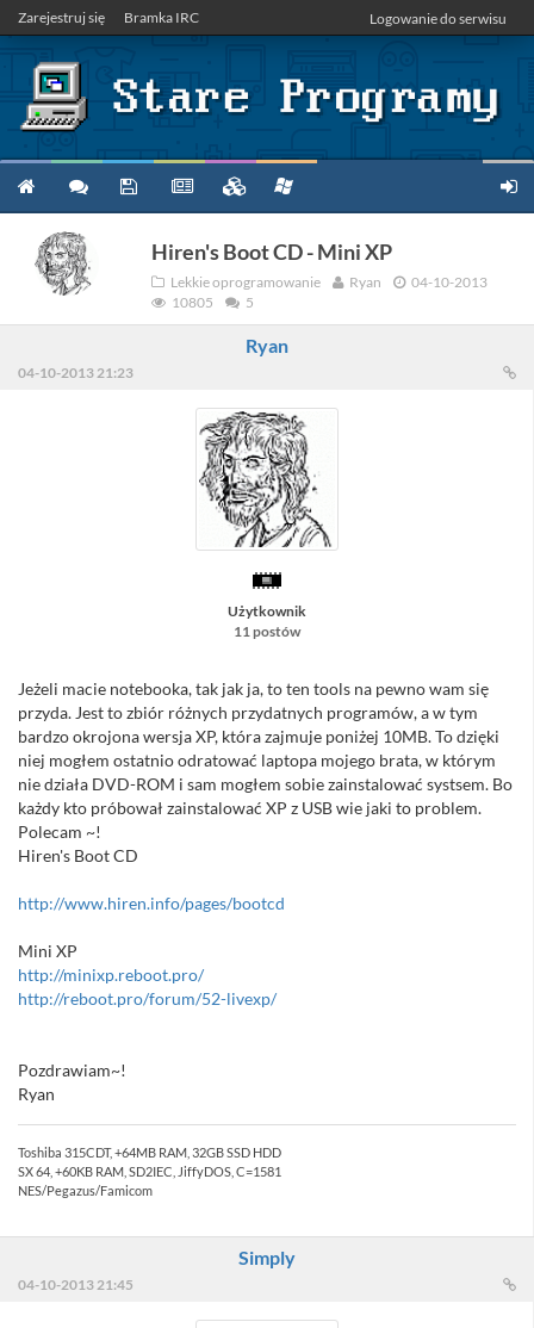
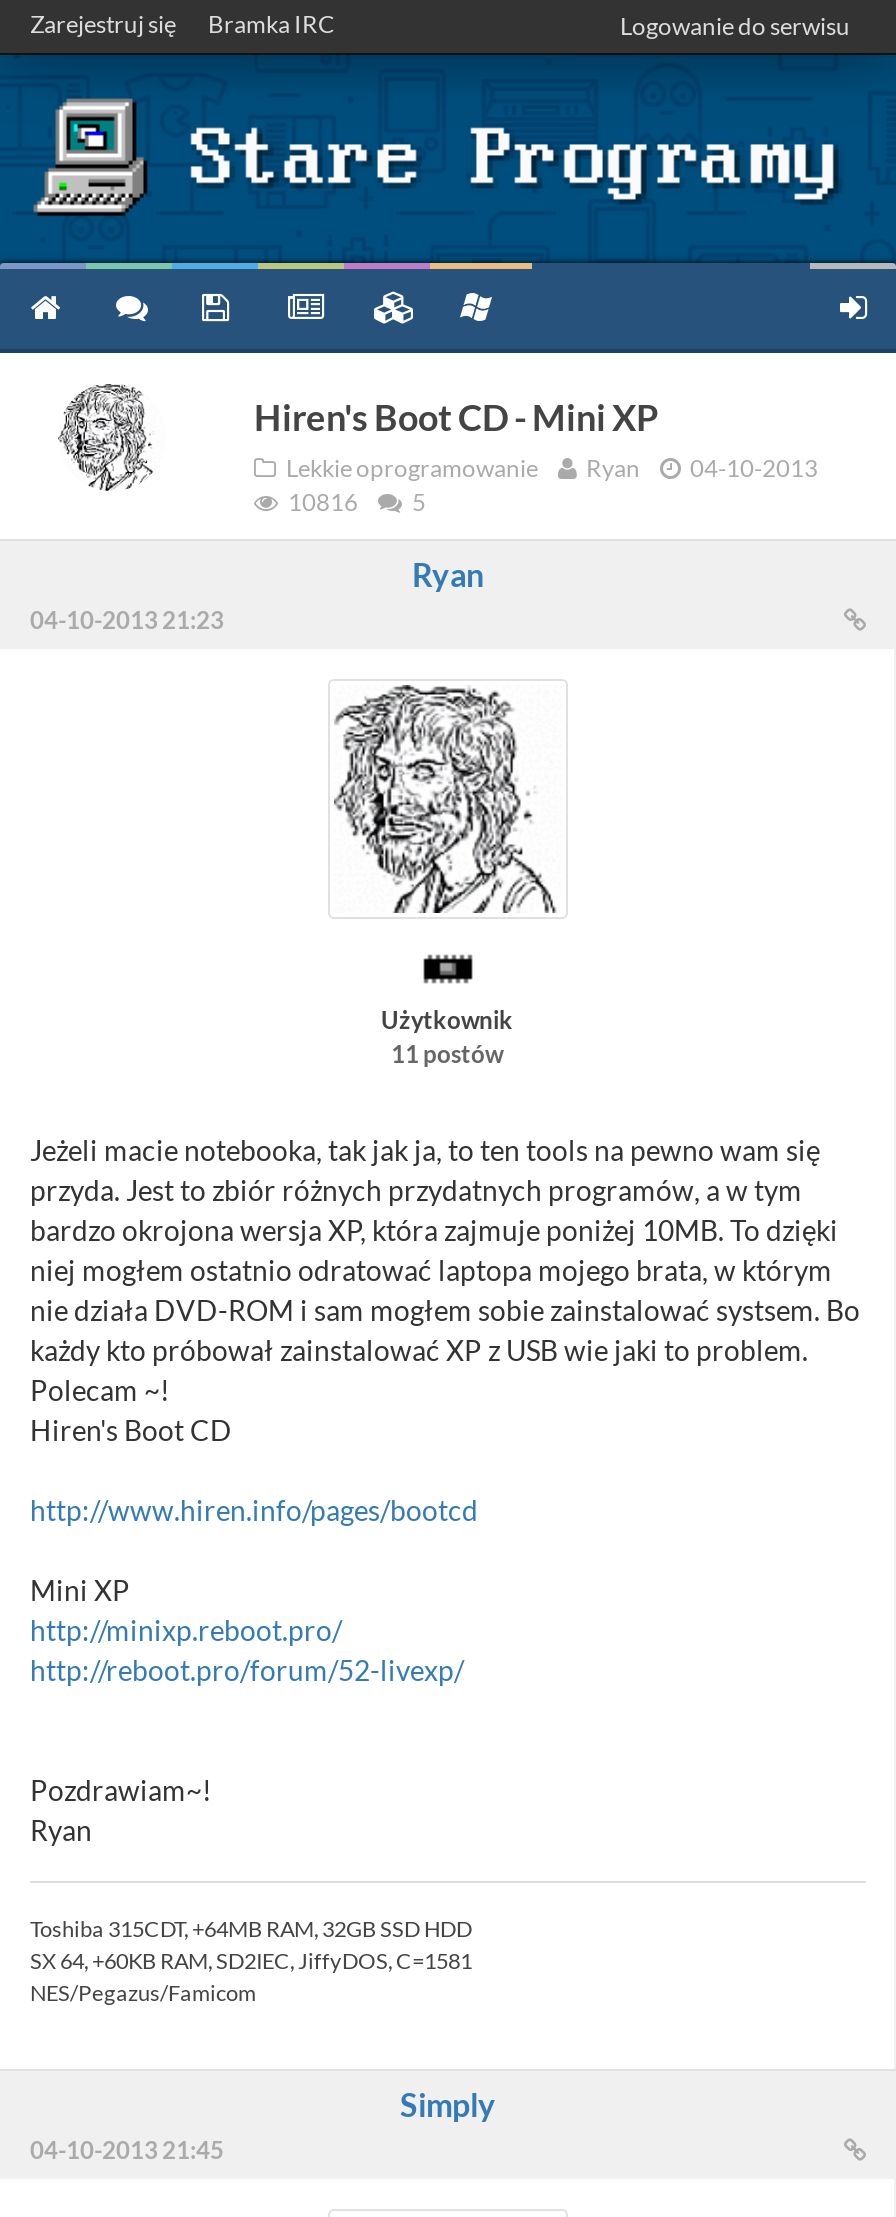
- 10805 5
+ 10816 5
